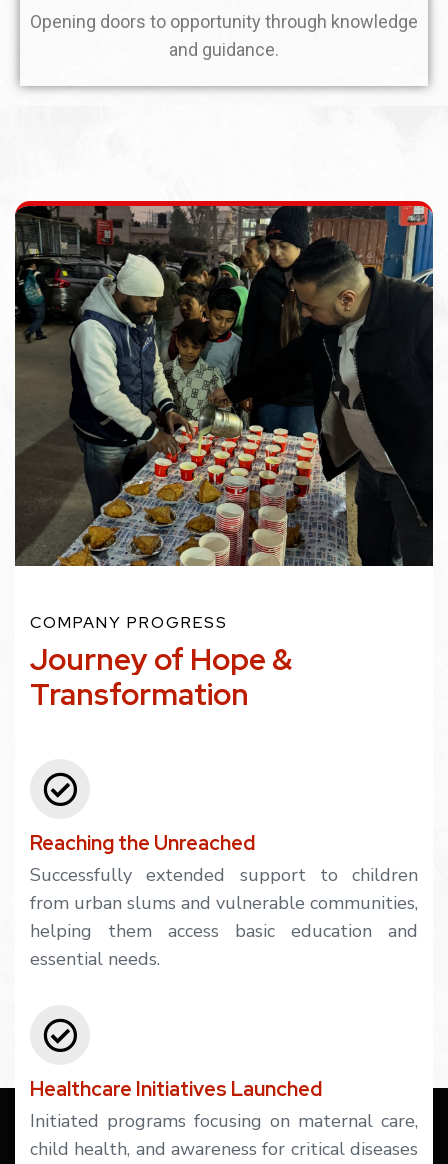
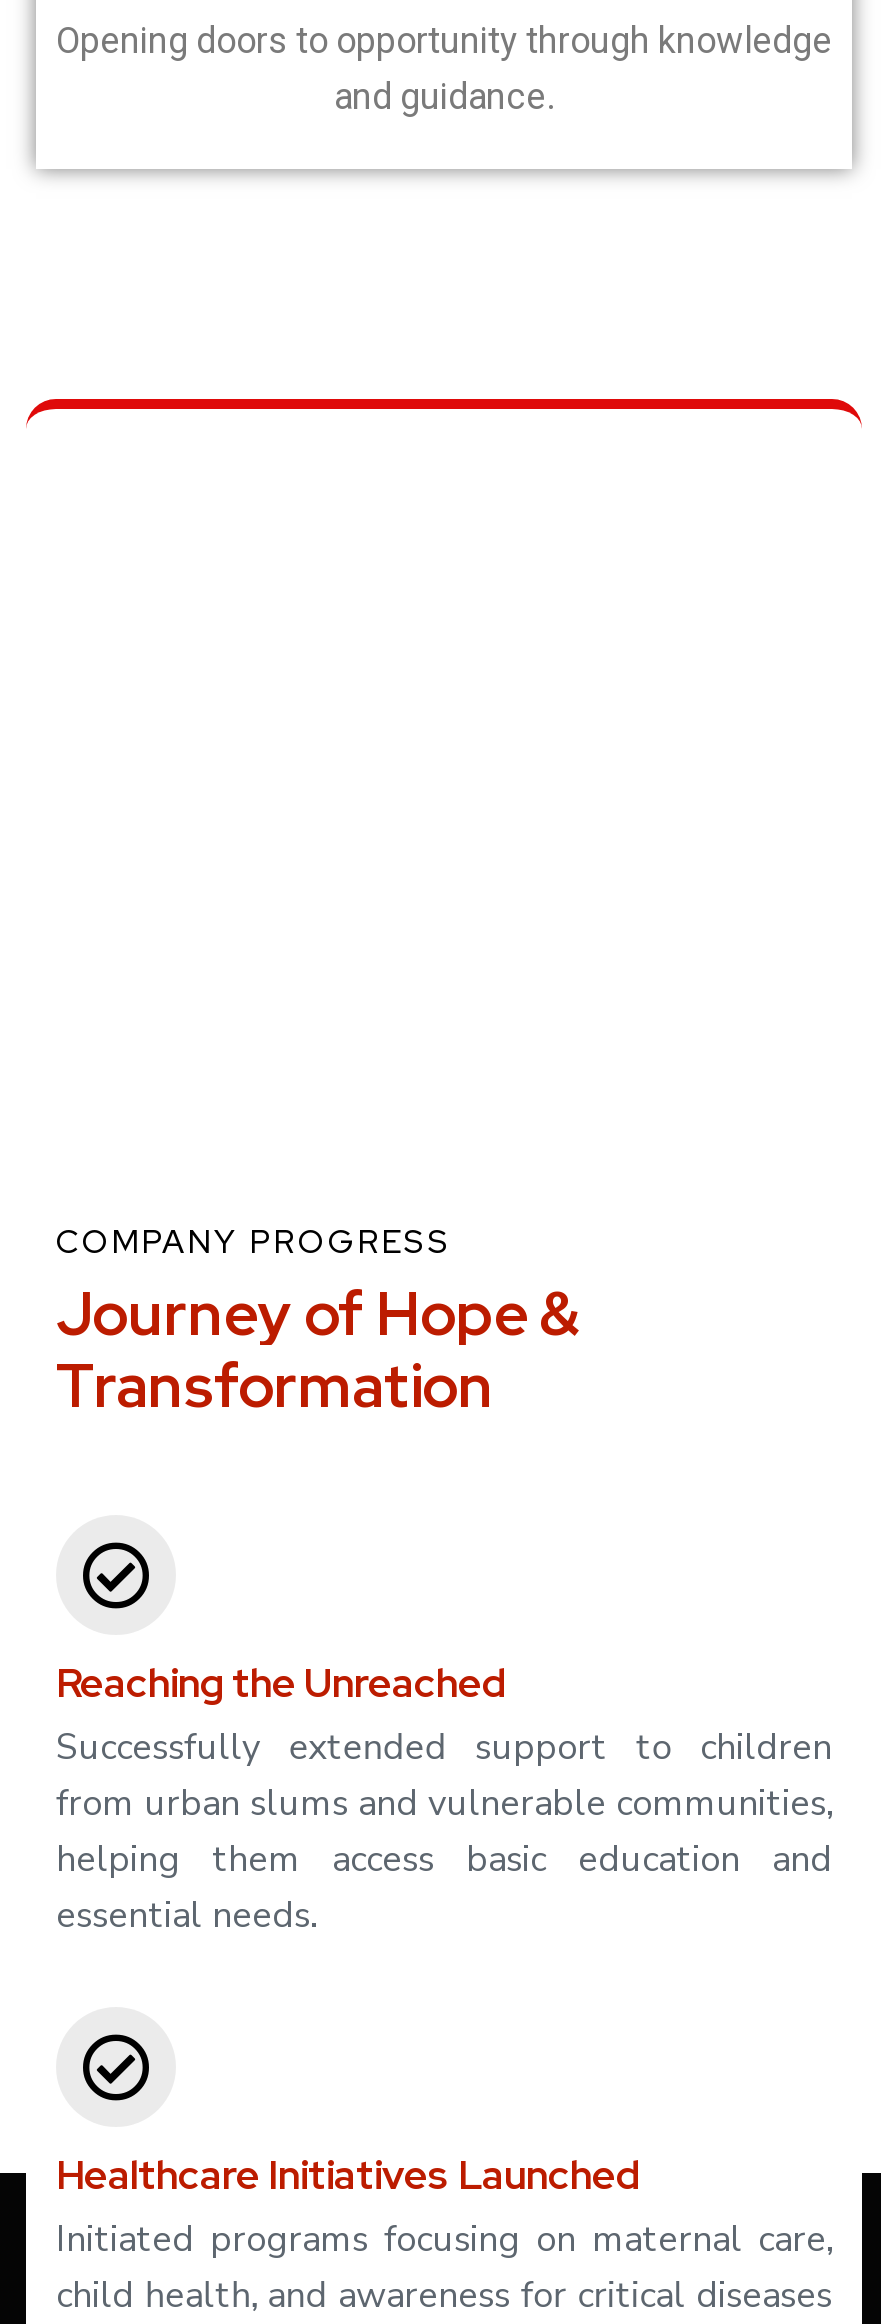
- [image]
